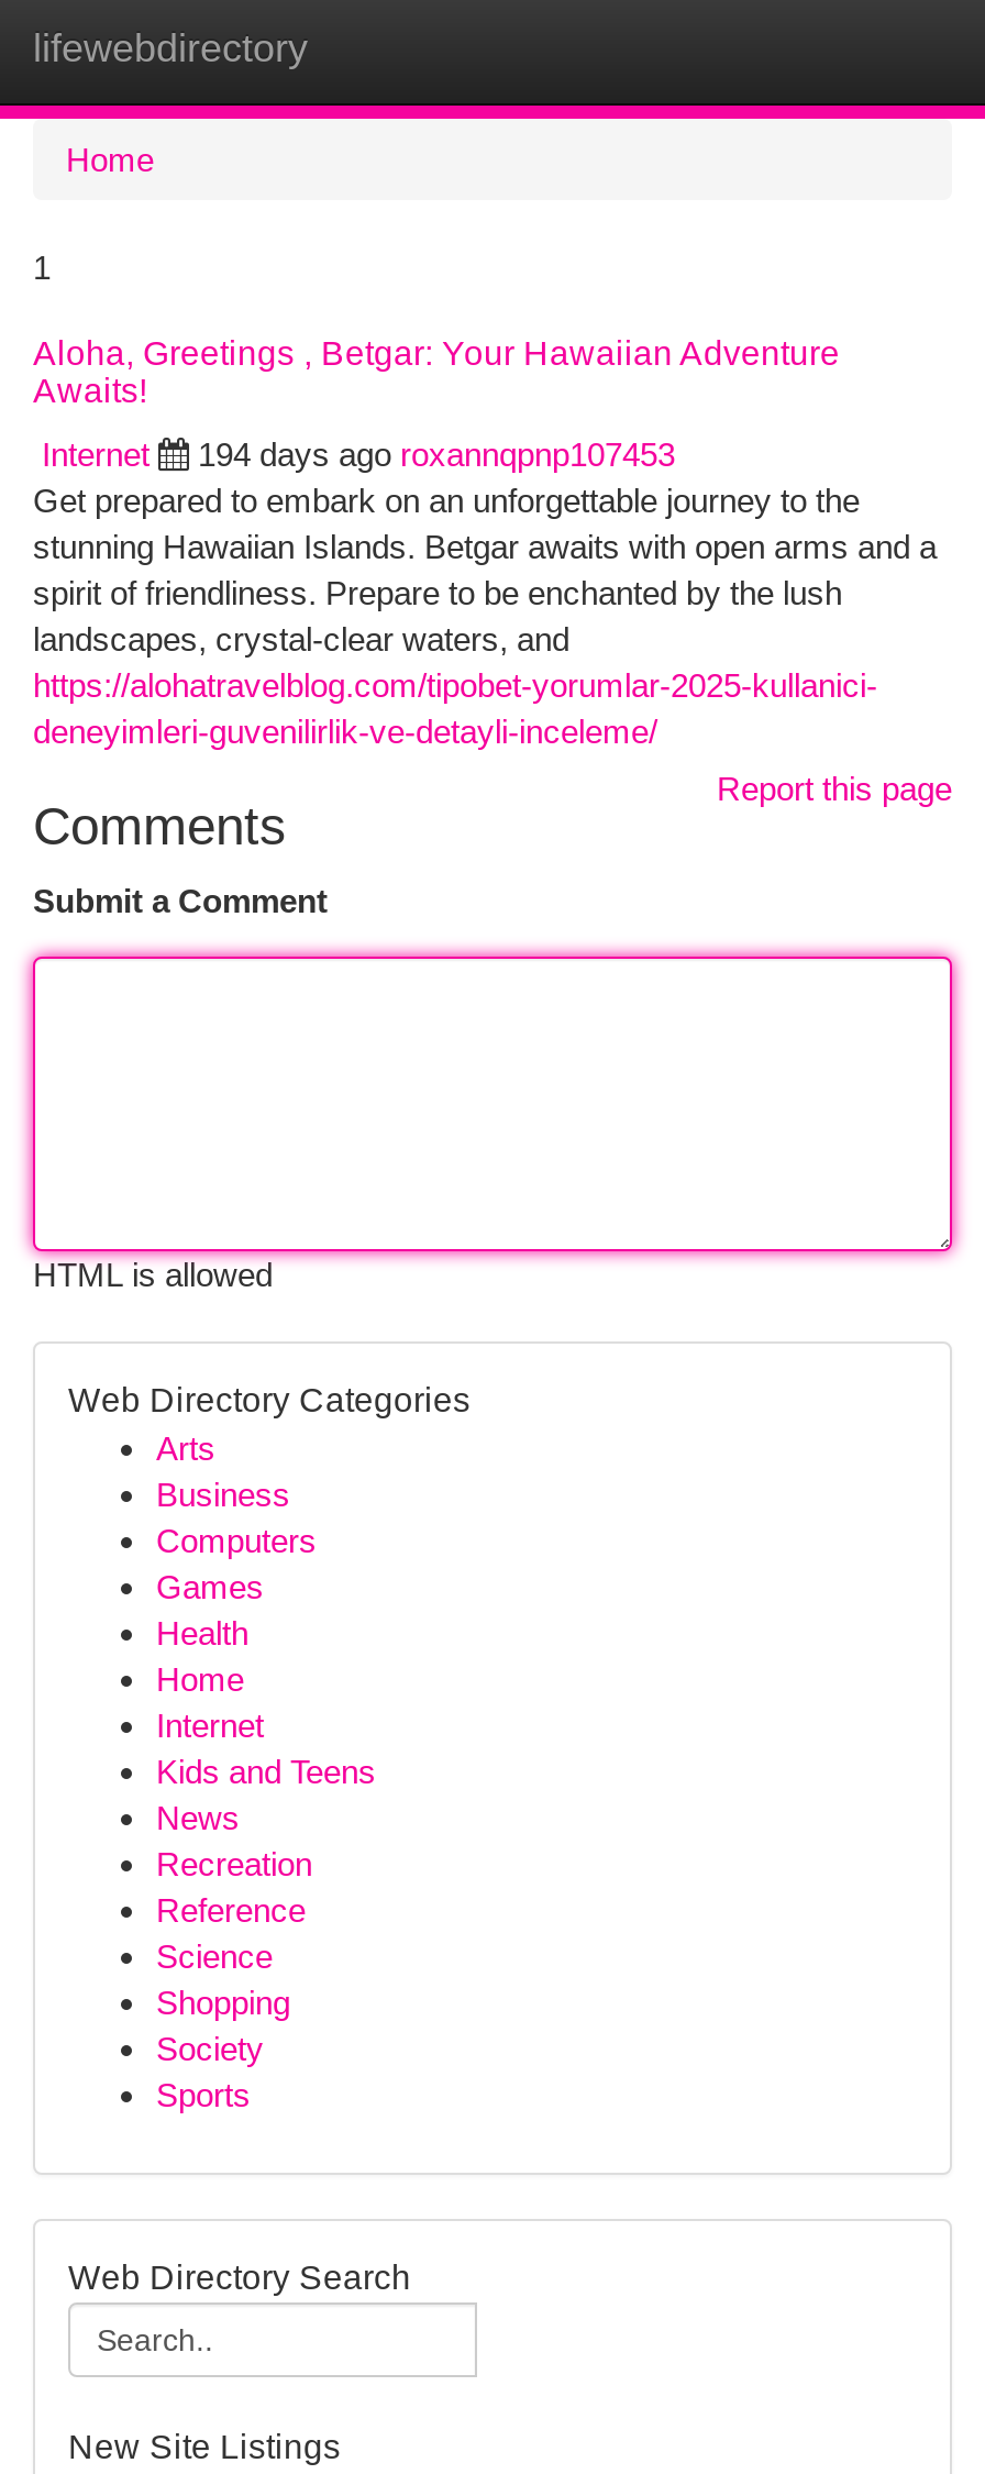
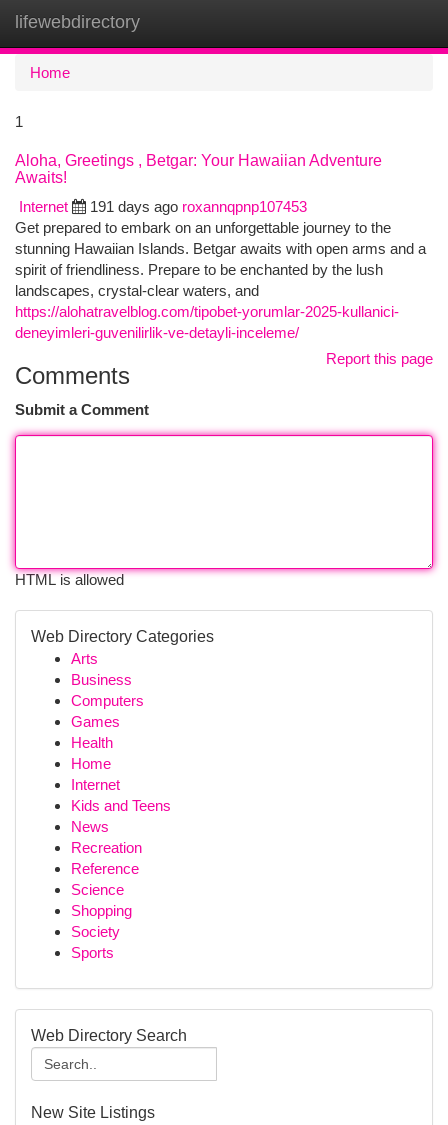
- 194 days ago roxannqpnp107453
+ 191 days ago roxannqpnp107453
